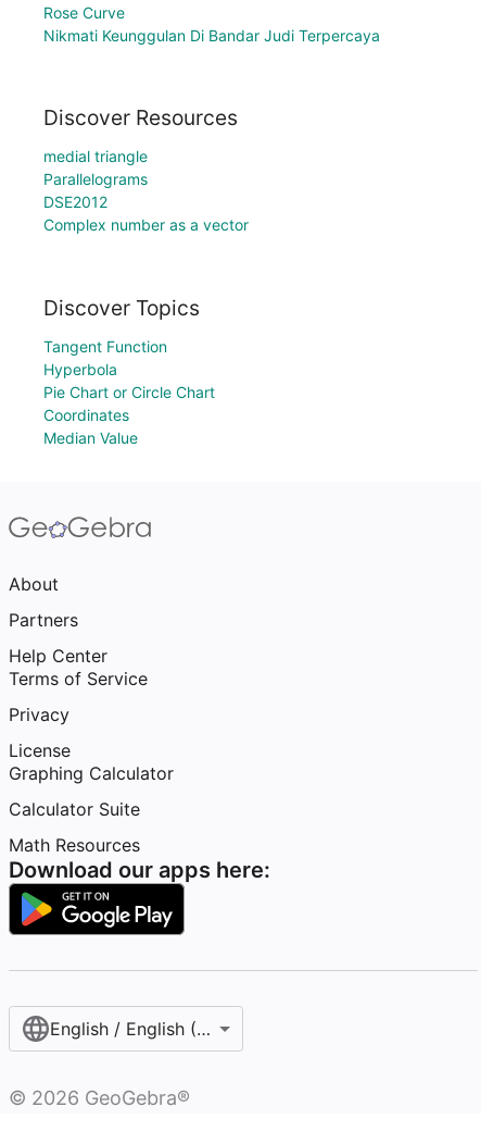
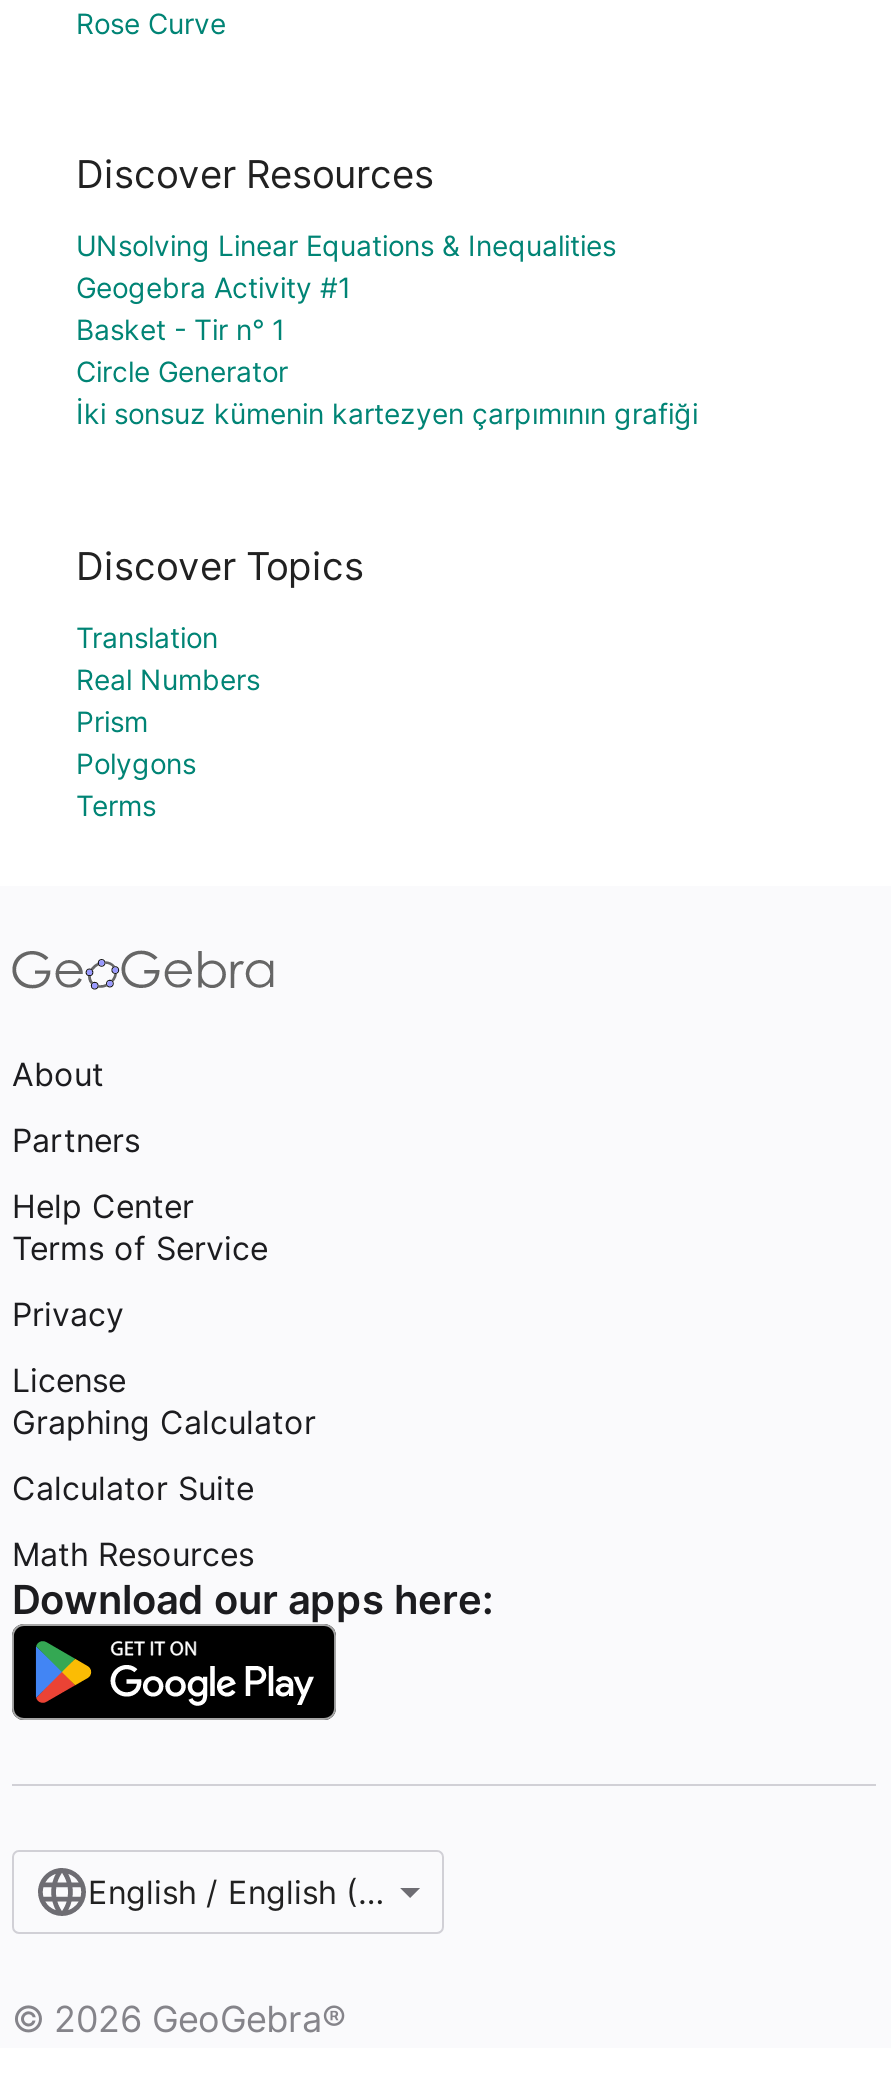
- Nikmati Keunggulan Di Bandar Judi Terpercaya

moved up: Discover Resources

- medial triangle
- Parallelograms
- DSE2012
- Complex number as a vector
+ UNsolving Linear Equations & Inequalities
+ Geogebra Activity #1
+ Basket - Tir n° 1
+ Circle Generator
+ İki sonsuz kümenin kartezyen çarpımının grafiği

- Tangent Function
- Hyperbola
- Pie Chart or Circle Chart
- Coordinates
- Median Value
+ Translation
+ Real Numbers
+ Prism
+ Polygons
+ Terms
